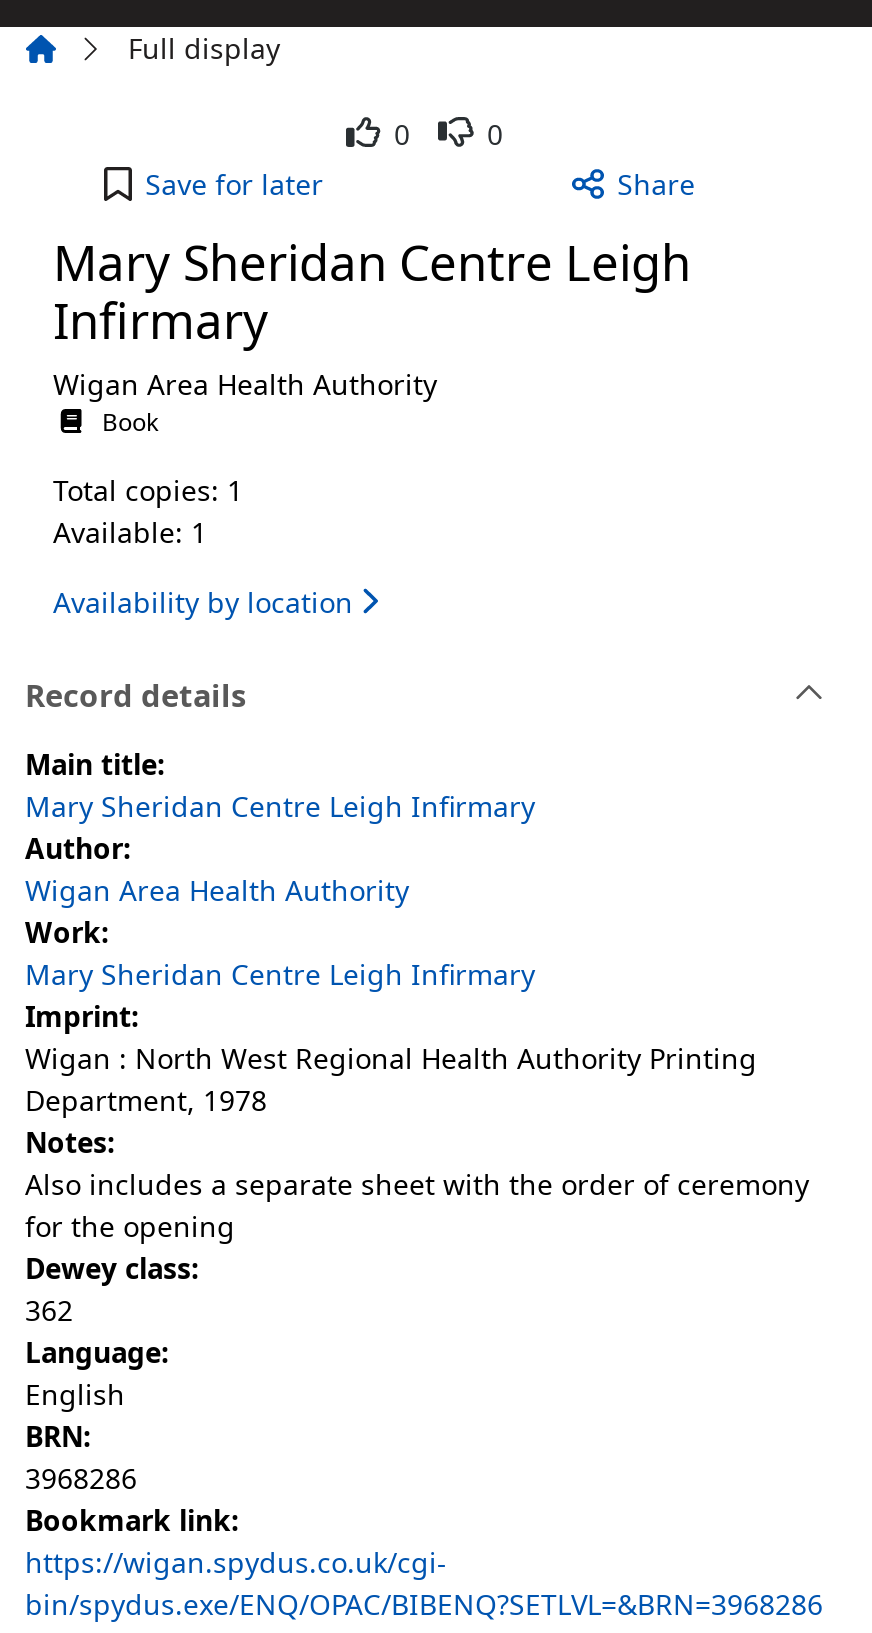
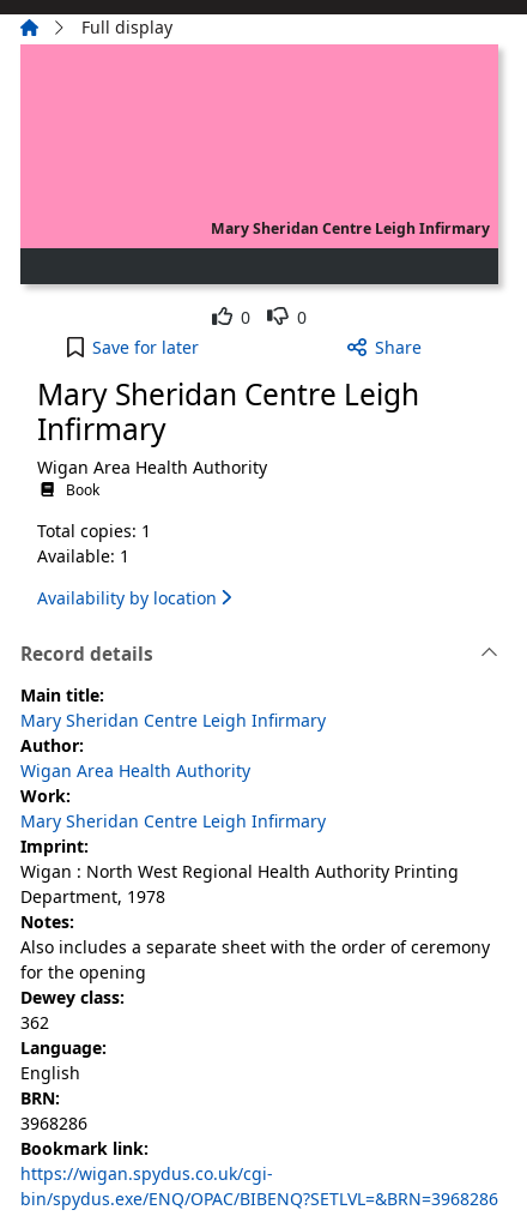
+ [image]
+ Mary Sheridan Centre Leigh Infirmary
